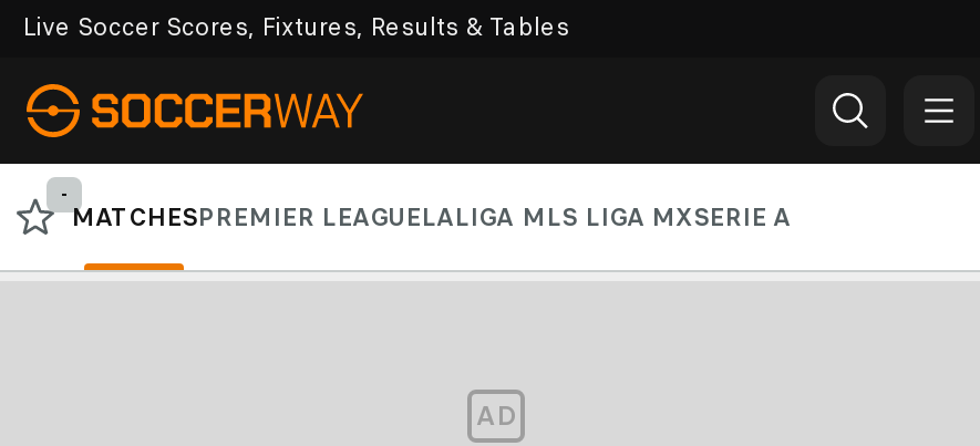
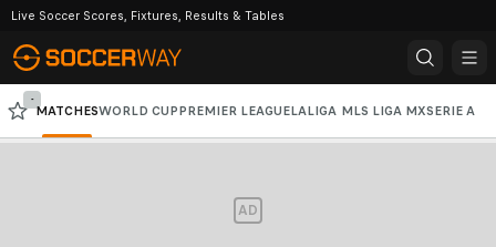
- MATCHESPREMIER LEAGUELALIGA MLS LIGA MXSERIE A
+ MATCHESWORLD CUP PREMIER LEAGUELALIGA MLS LIGA MXSERIE A
